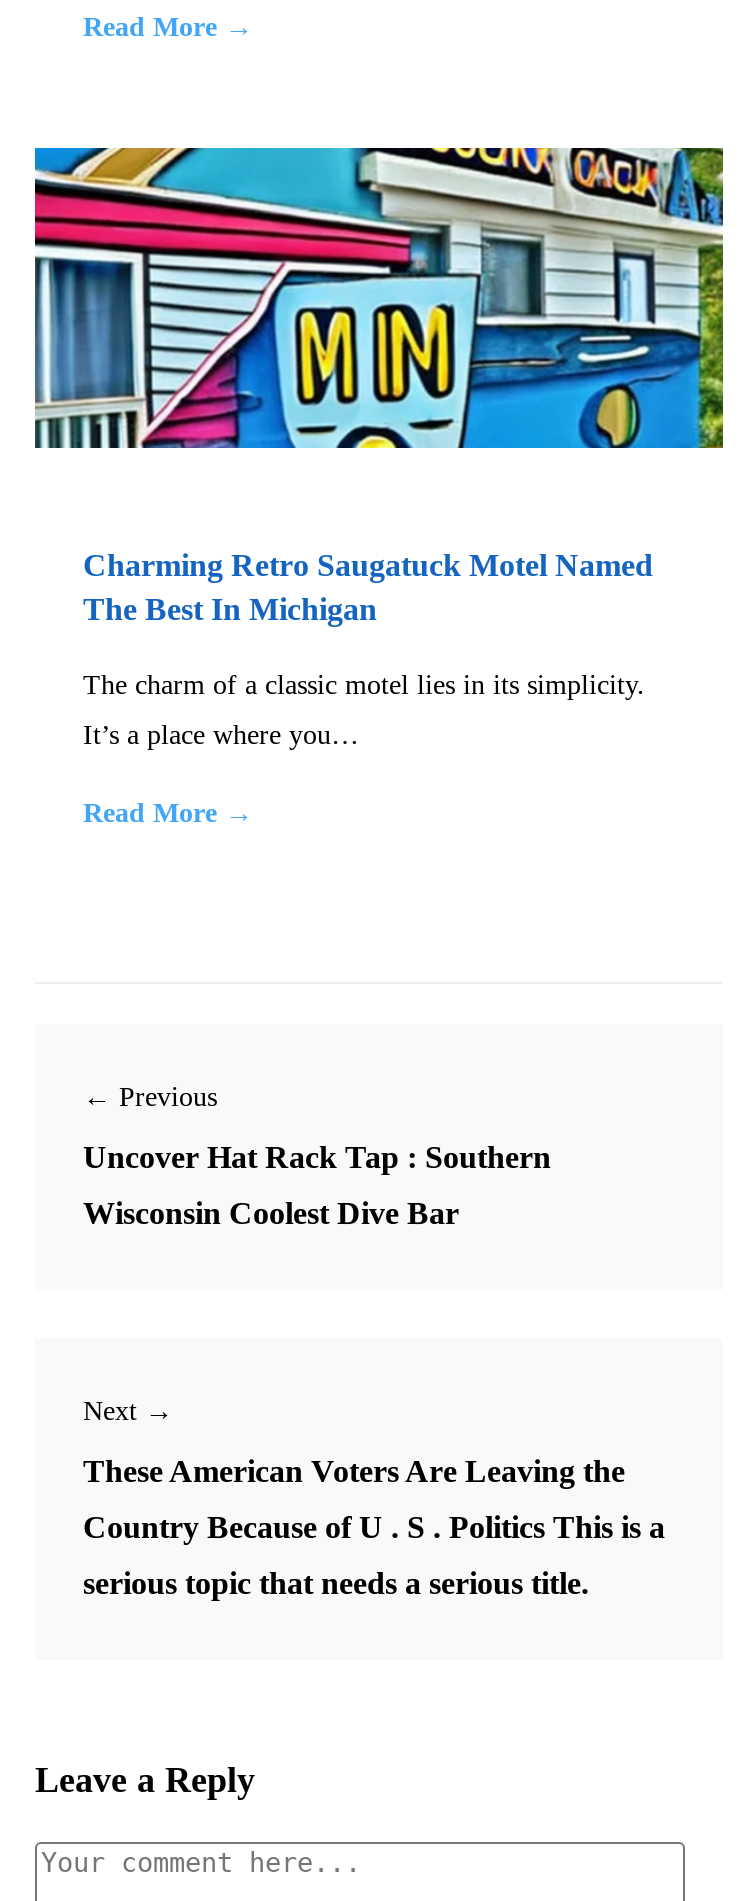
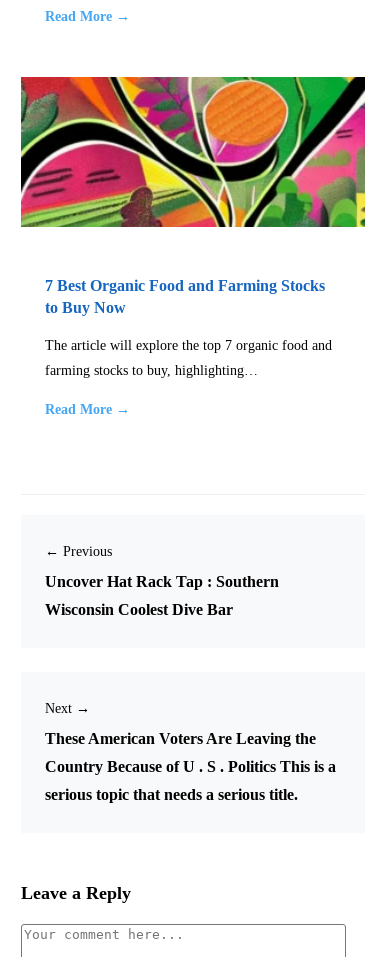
- [image]
+ [image]

- Charming Retro Saugatuck Motel Named
- The Best In Michigan
+ 7 Best Organic Food and Farming Stocks
+ to Buy Now

- The charm of a classic motel lies in its simplicity.
+ The article will explore the top 7 organic food and

- It’s a place where you…
+ farming stocks to buy, highlighting…
